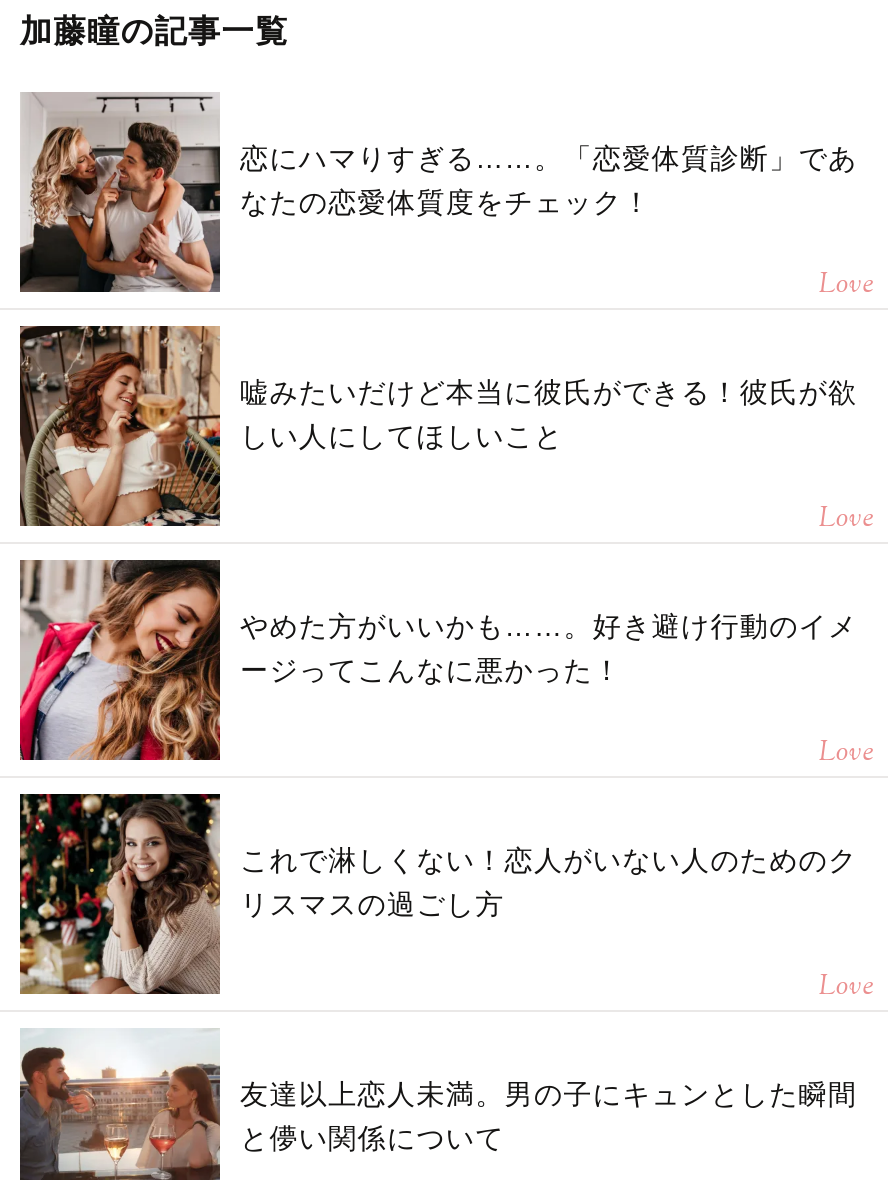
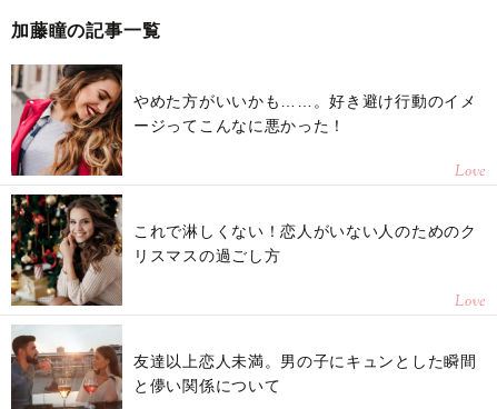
- [image]
- 恋にハマりすぎる……。「恋愛体質診断」であ
- なたの恋愛体質度をチェック！
- Love
- 嘘みたいだけど本当に彼氏ができる！彼氏が欲
- しい人にしてほしいこと
- Love

- [image]
